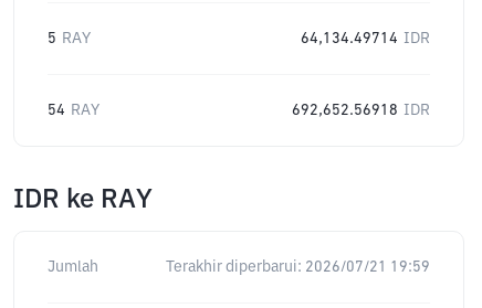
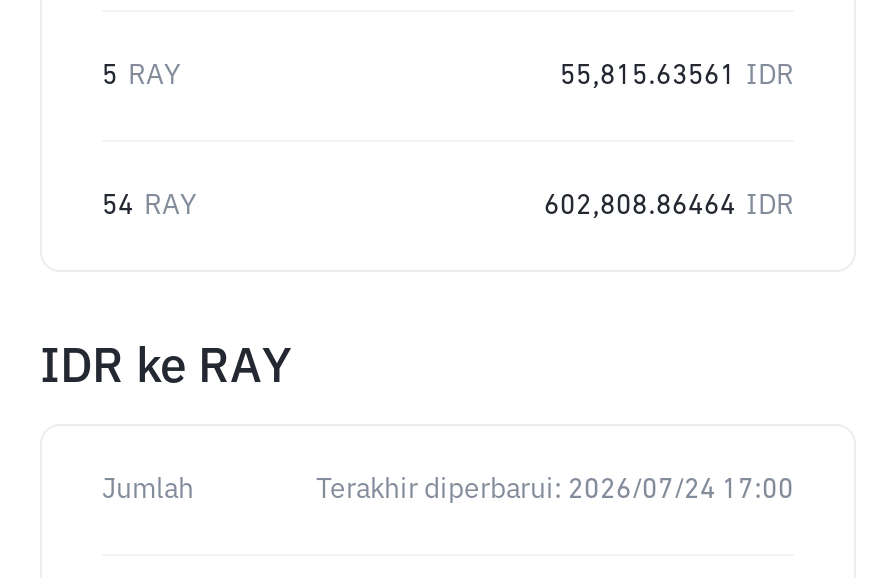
- 64,134.49714 IDR
+ 55,815.63561 IDR

- 692,652.56918 IDR
+ 602,808.86464 IDR

- Terakhir diperbarui: 2026/07/21 19:59
+ Terakhir diperbarui: 2026/07/24 17:00
